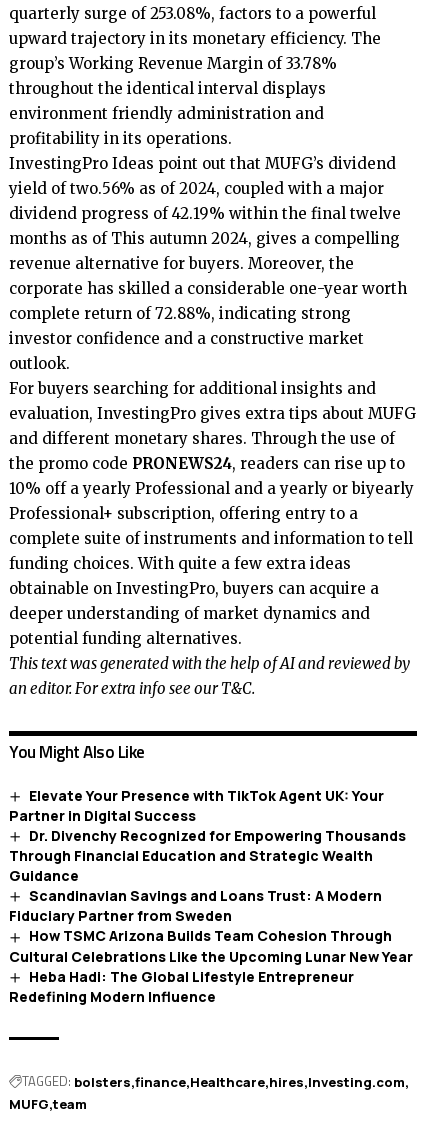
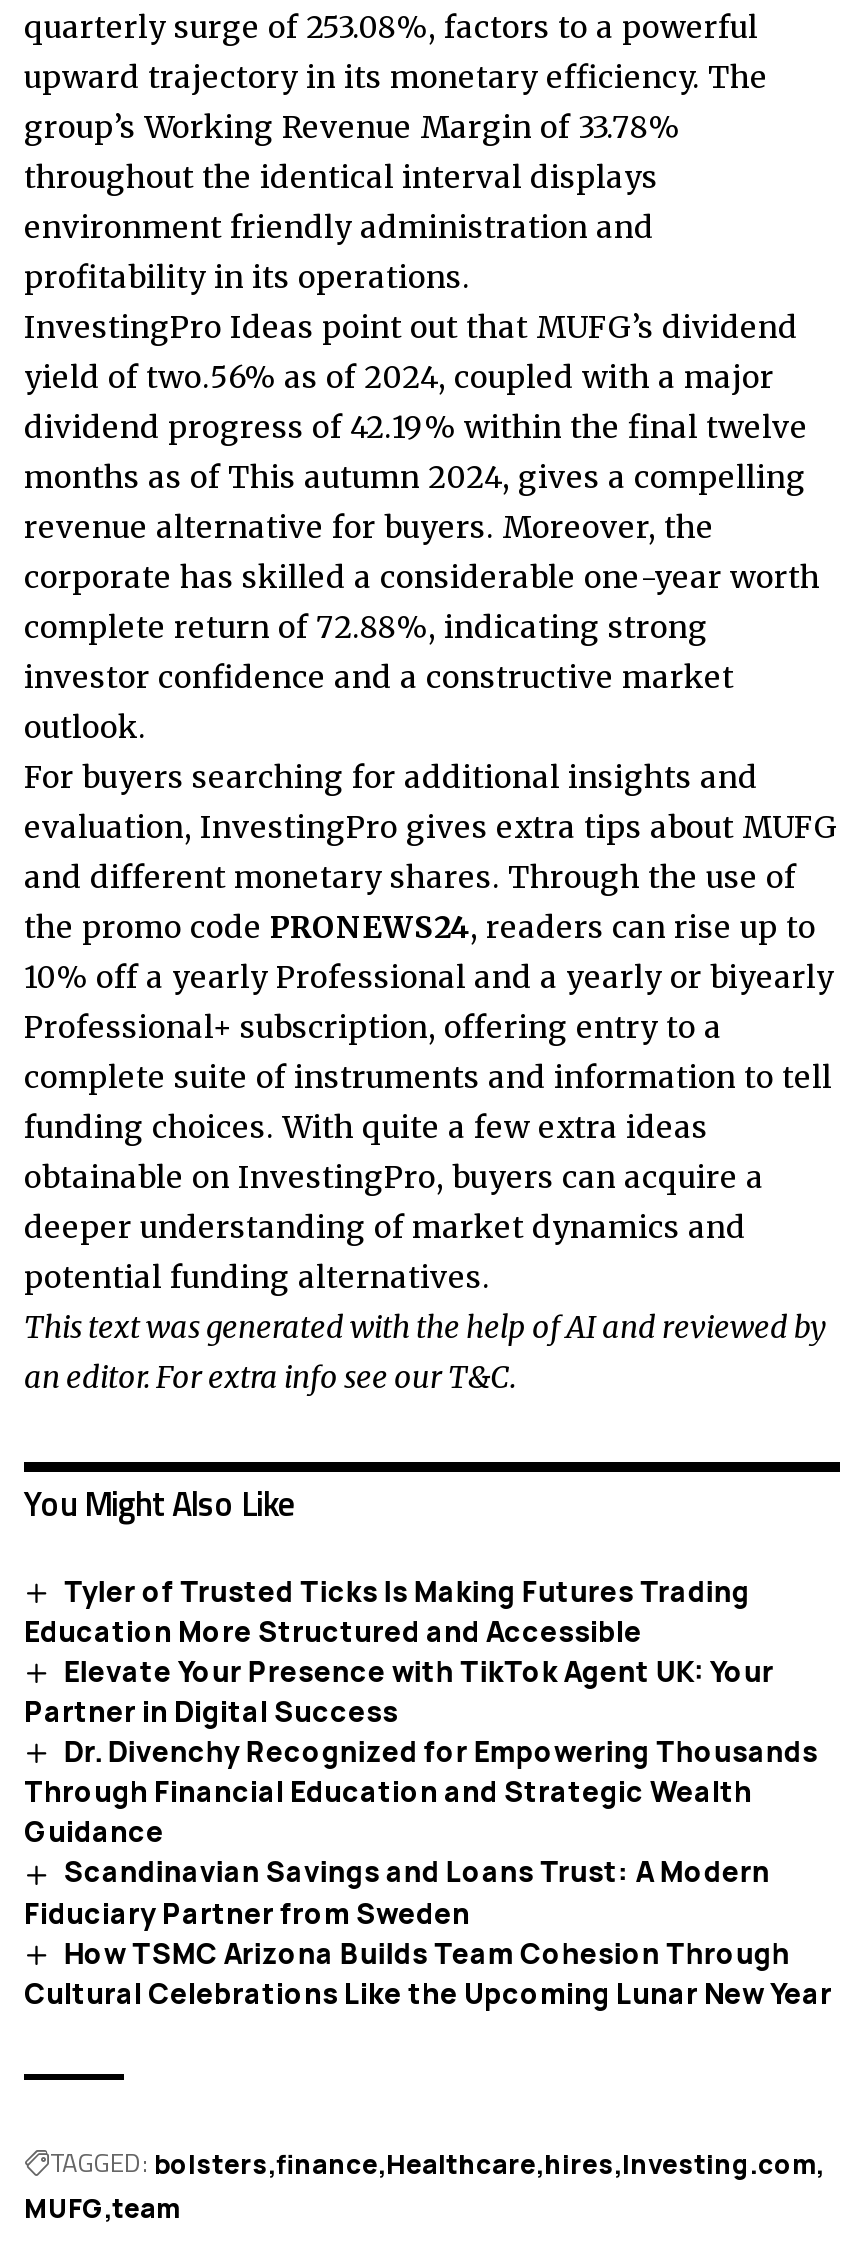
+ Tyler of Trusted Ticks Is Making Futures Trading
+ Education More Structured and Accessible

moved down: Elevate Your Presence with TikTok Agent UK: Your | Partner in Digital Success | Dr. Divenchy Recognized for Empowering Thousands | ... | How TSMC Arizona Builds Team Cohesion Through | Cultural Celebrations Like the Upcoming Lunar New Year

- Heba Hadi: The Global Lifestyle Entrepreneur
- Redefining Modern Influence
